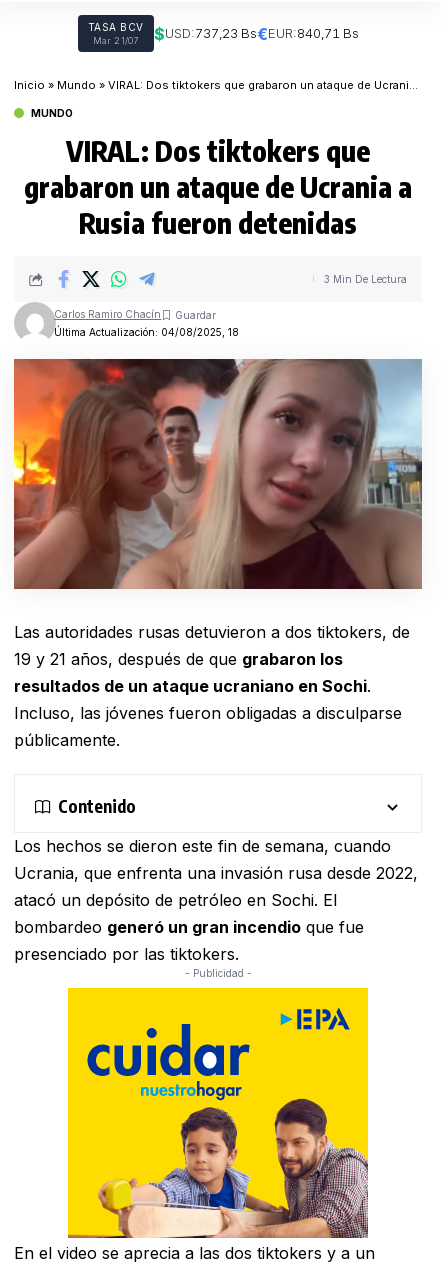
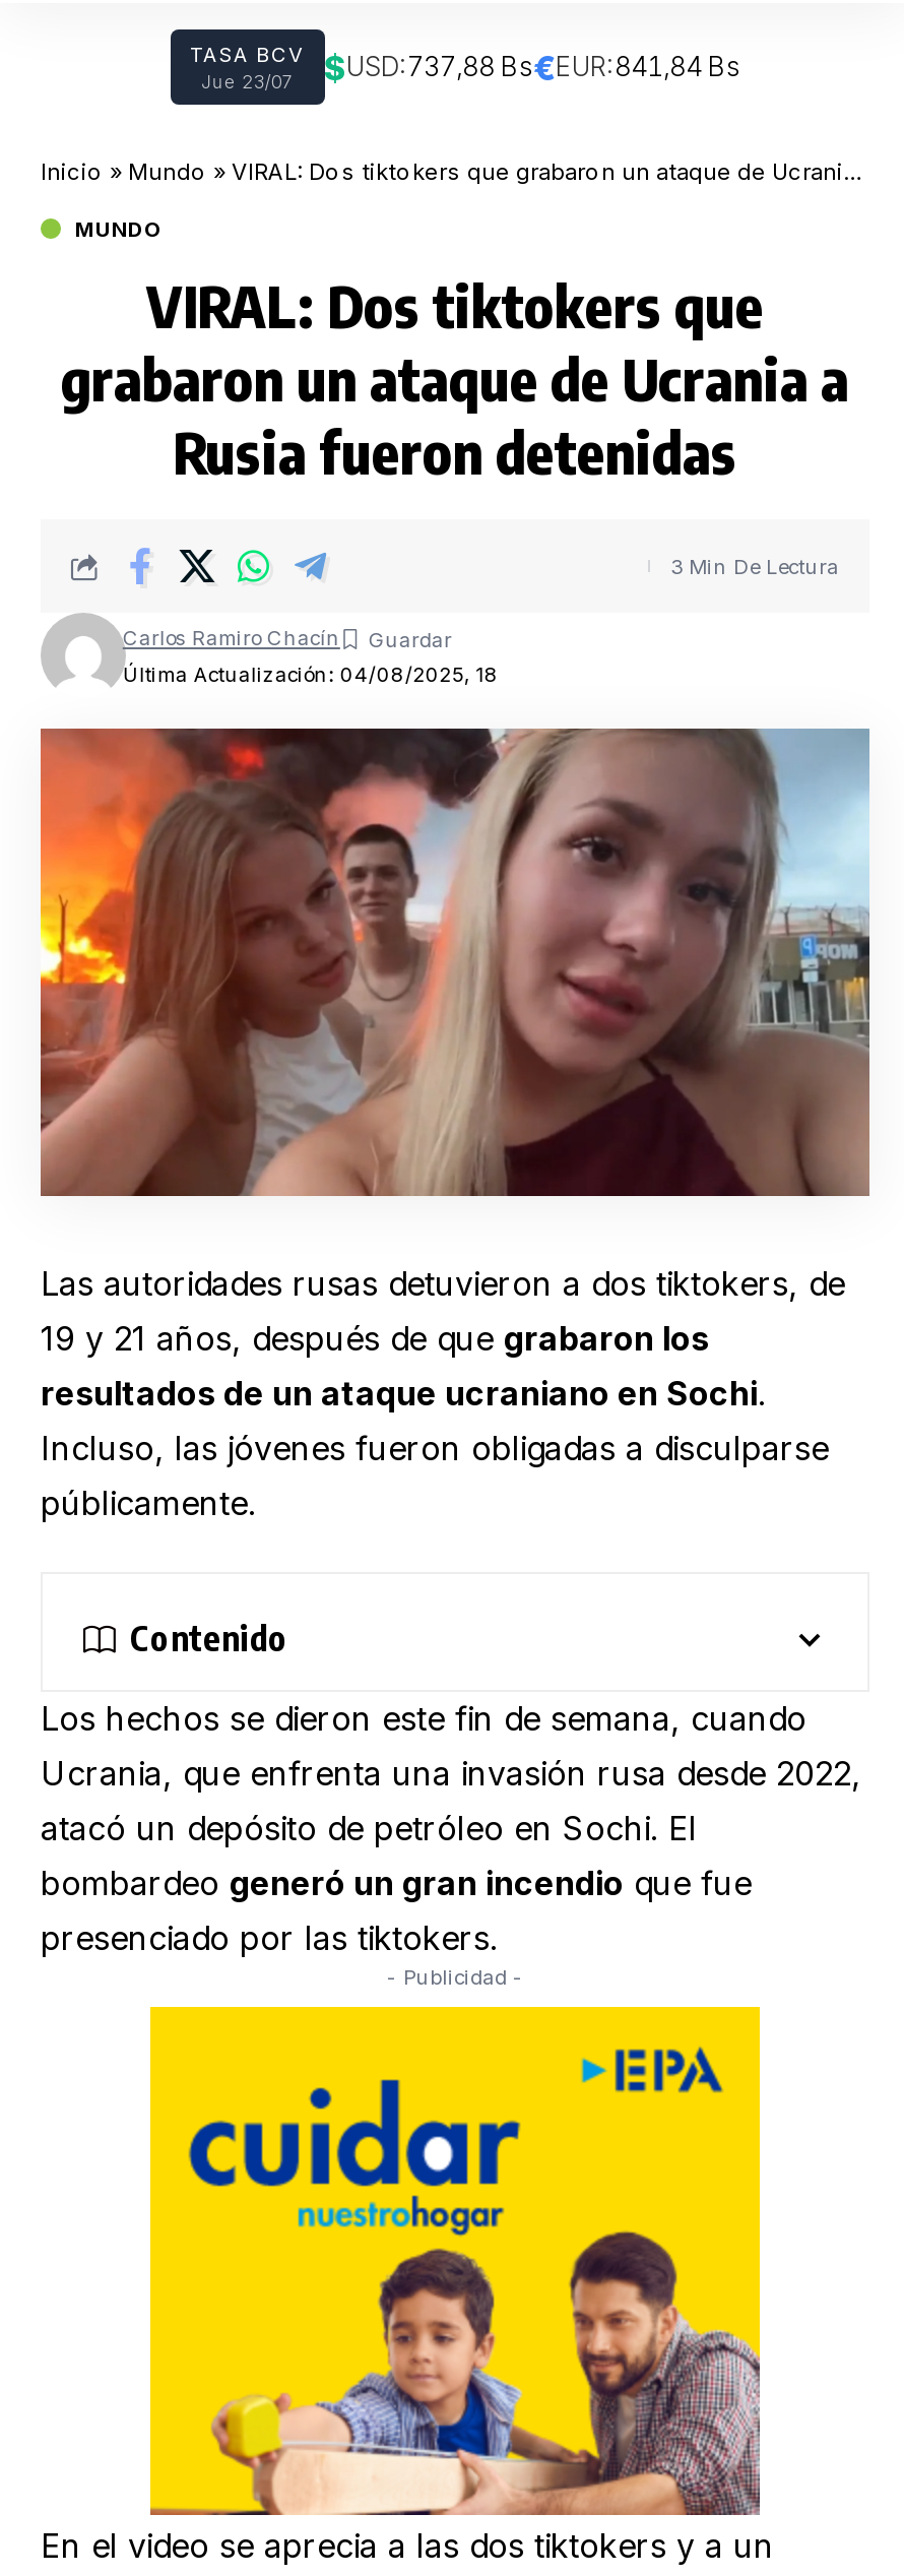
- Mar 21/07
- $USD:737,23 Bs€EUR:840,71 Bs
+ Jue 23/07
+ $USD:737,88 Bs€EUR:841,84 Bs
